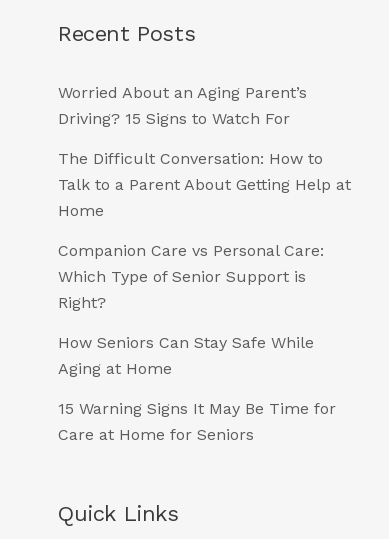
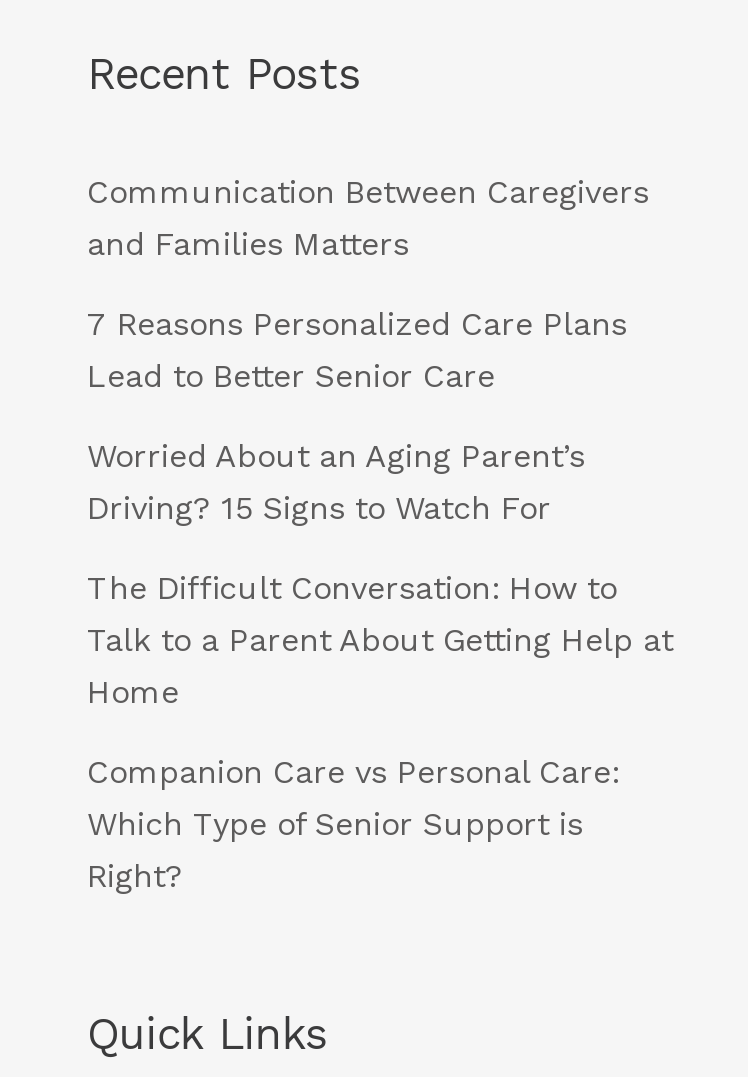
+ Communication Between Caregivers
+ and Families Matters
+ 7 Reasons Personalized Care Plans
+ Lead to Better Senior Care

moved down: Worried About an Aging Parent’s | Driving? 15 Signs to Watch For | The Difficult Conversation: How to | Talk to a Parent About Getting Help at | Home | Companion Care vs Personal Care: | Which Type of Senior Support is | Right?

- How Seniors Can Stay Safe While
- Aging at Home
- 15 Warning Signs It May Be Time for
- Care at Home for Seniors
